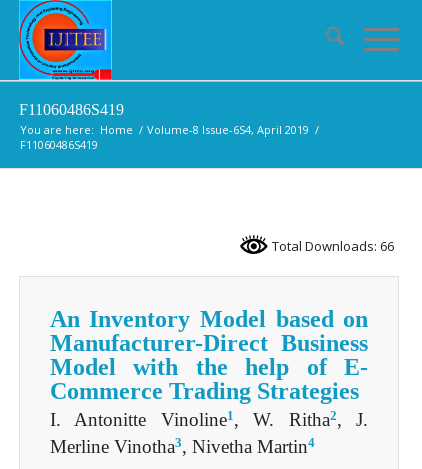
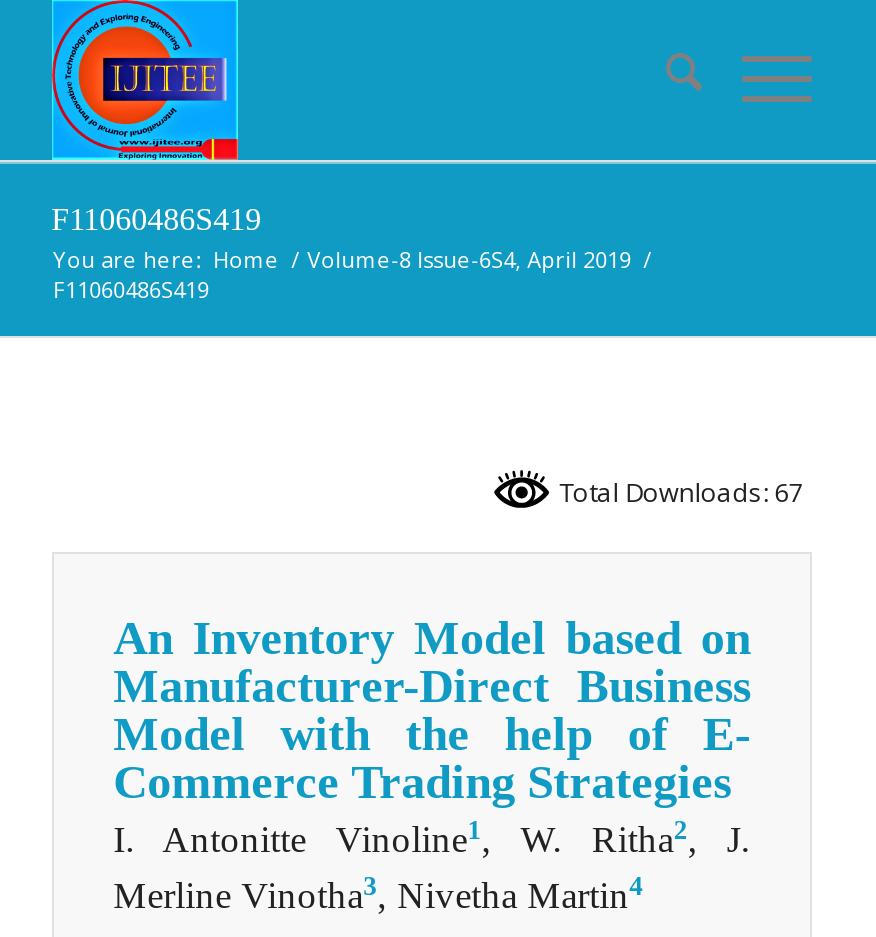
- Total Downloads: 66
+ Total Downloads: 67
